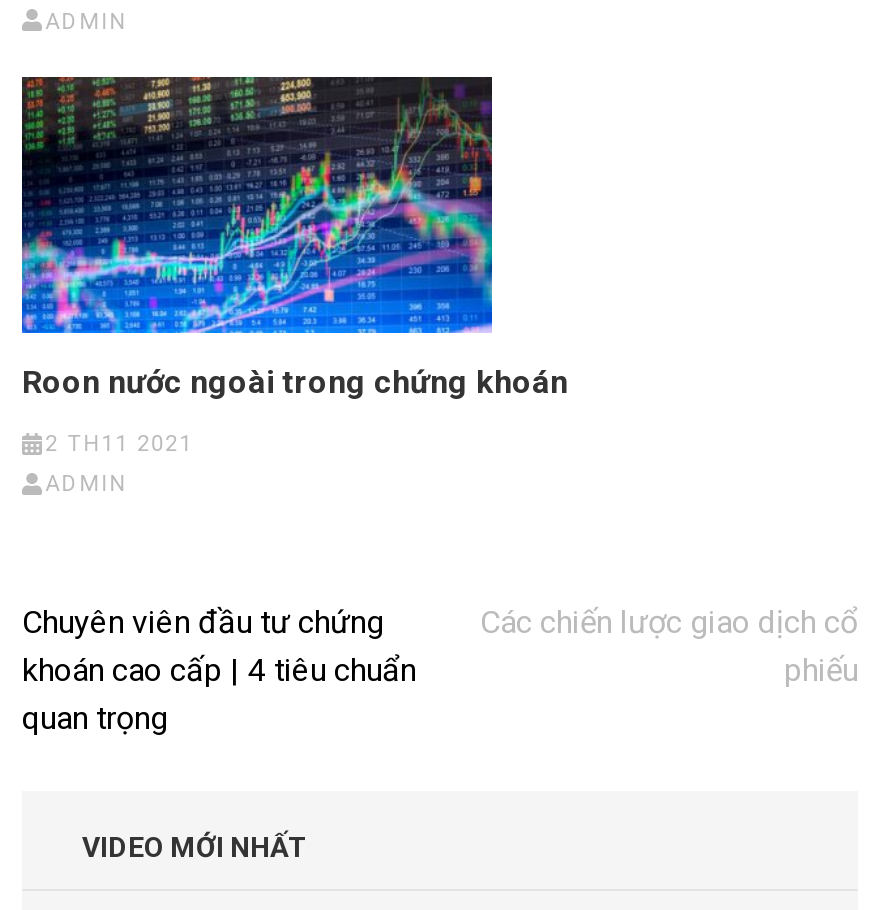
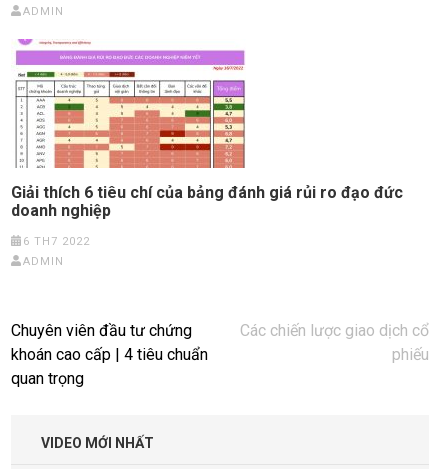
- [image]
- Roon nước ngoài trong chứng khoán
+ [image]
+ Giải thích 6 tiêu chí của bảng đánh giá rủi ro đạo đức
+ doanh nghiệp

- 2 TH11 2021
+ 6 TH7 2022
